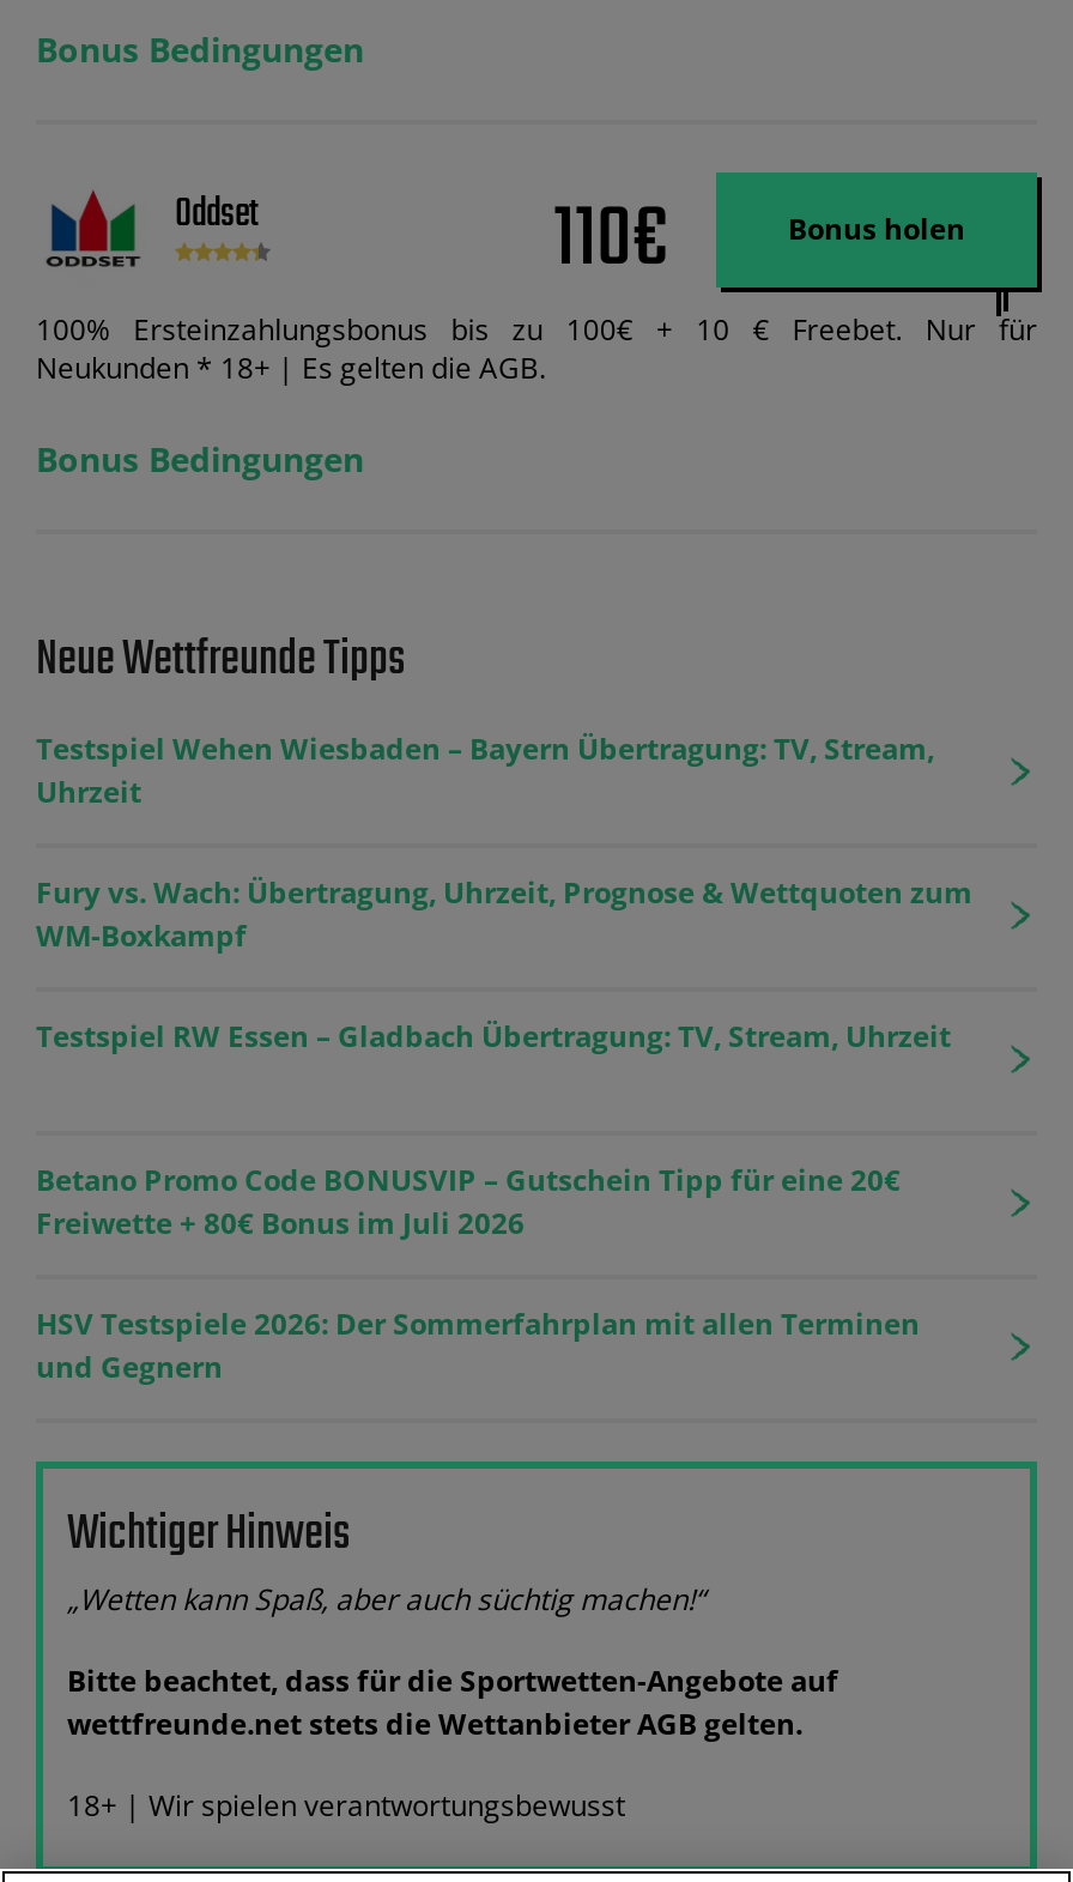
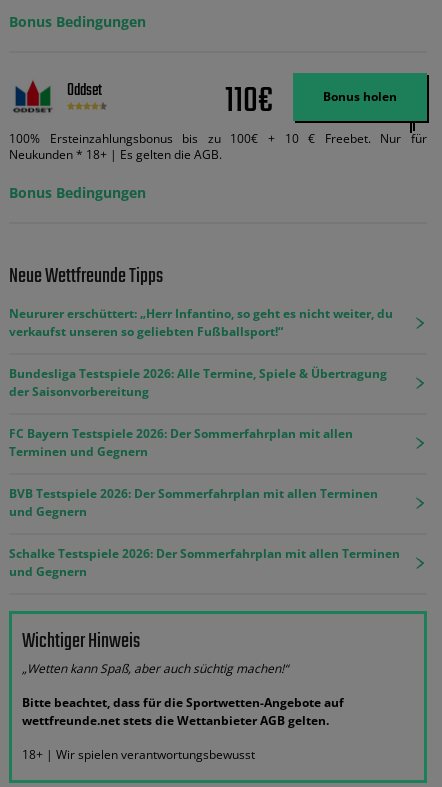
- Testspiel Wehen Wiesbaden – Bayern Übertragung: TV, Stream,
- Uhrzeit
+ Neururer erschüttert: „Herr Infantino, so geht es nicht weiter, du
+ verkaufst unseren so geliebten Fußballsport!“

- Fury vs. Wach: Übertragung, Uhrzeit, Prognose & Wettquoten zum
- WM-Boxkampf
+ Bundesliga Testspiele 2026: Alle Termine, Spiele & Übertragung
+ der Saisonvorbereitung

- Testspiel RW Essen – Gladbach Übertragung: TV, Stream, Uhrzeit
+ FC Bayern Testspiele 2026: Der Sommerfahrplan mit allen
+ Terminen und Gegnern

- Betano Promo Code BONUSVIP – Gutschein Tipp für eine 20€
- Freiwette + 80€ Bonus im Juli 2026
+ BVB Testspiele 2026: Der Sommerfahrplan mit allen Terminen
+ und Gegnern

- HSV Testspiele 2026: Der Sommerfahrplan mit allen Terminen
+ Schalke Testspiele 2026: Der Sommerfahrplan mit allen Terminen
